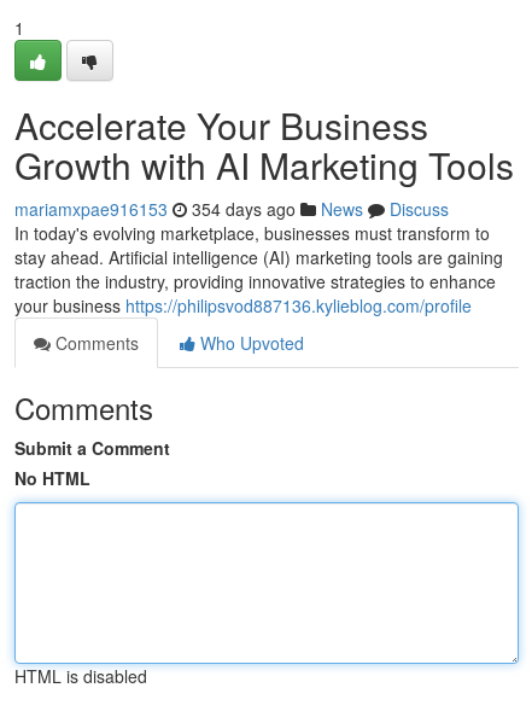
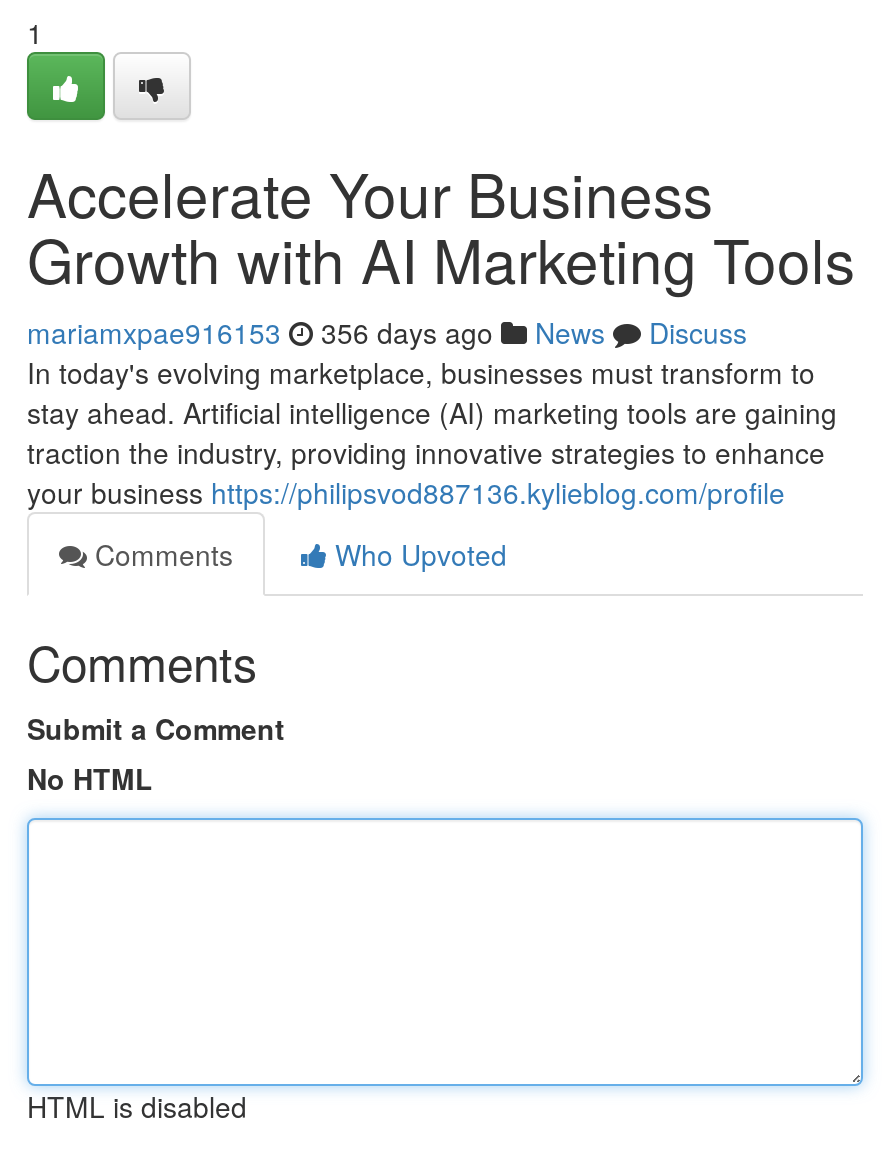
- mariamxpae916153 354 days ago News Discuss
+ mariamxpae916153 356 days ago News Discuss
